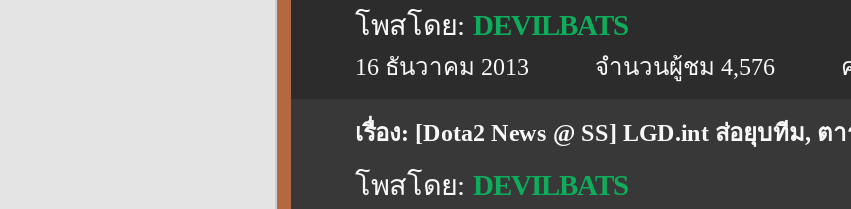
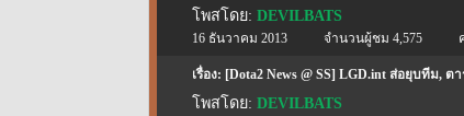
- จำนวนผู้ชม 4,576
+ จำนวนผู้ชม 4,575
